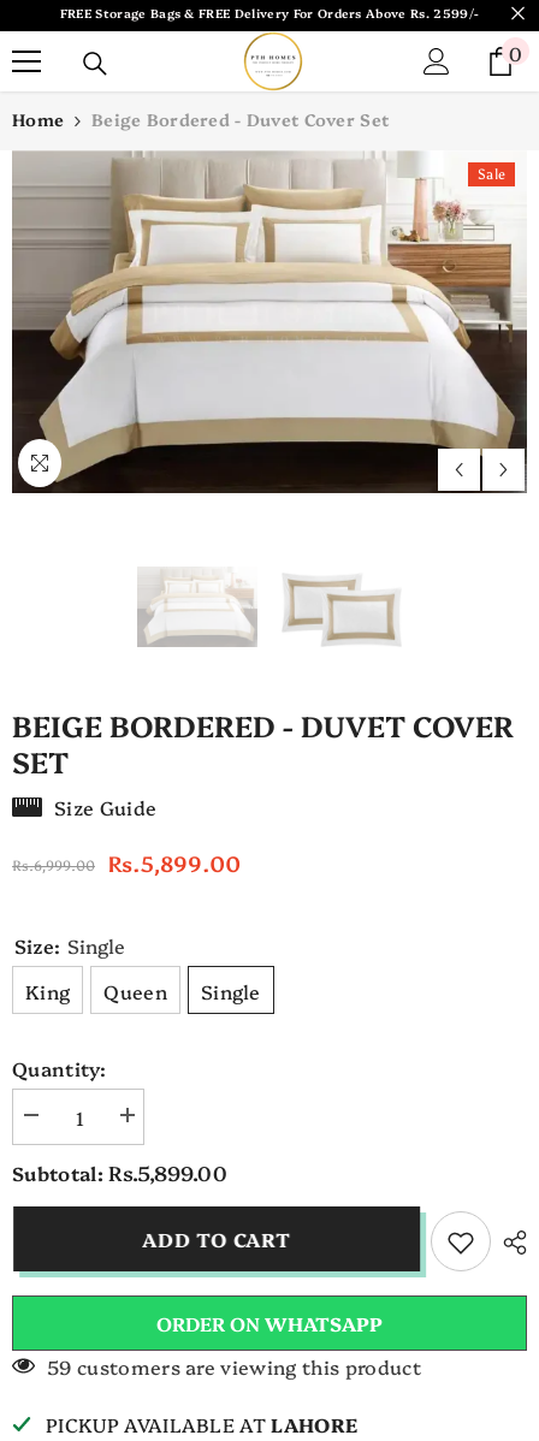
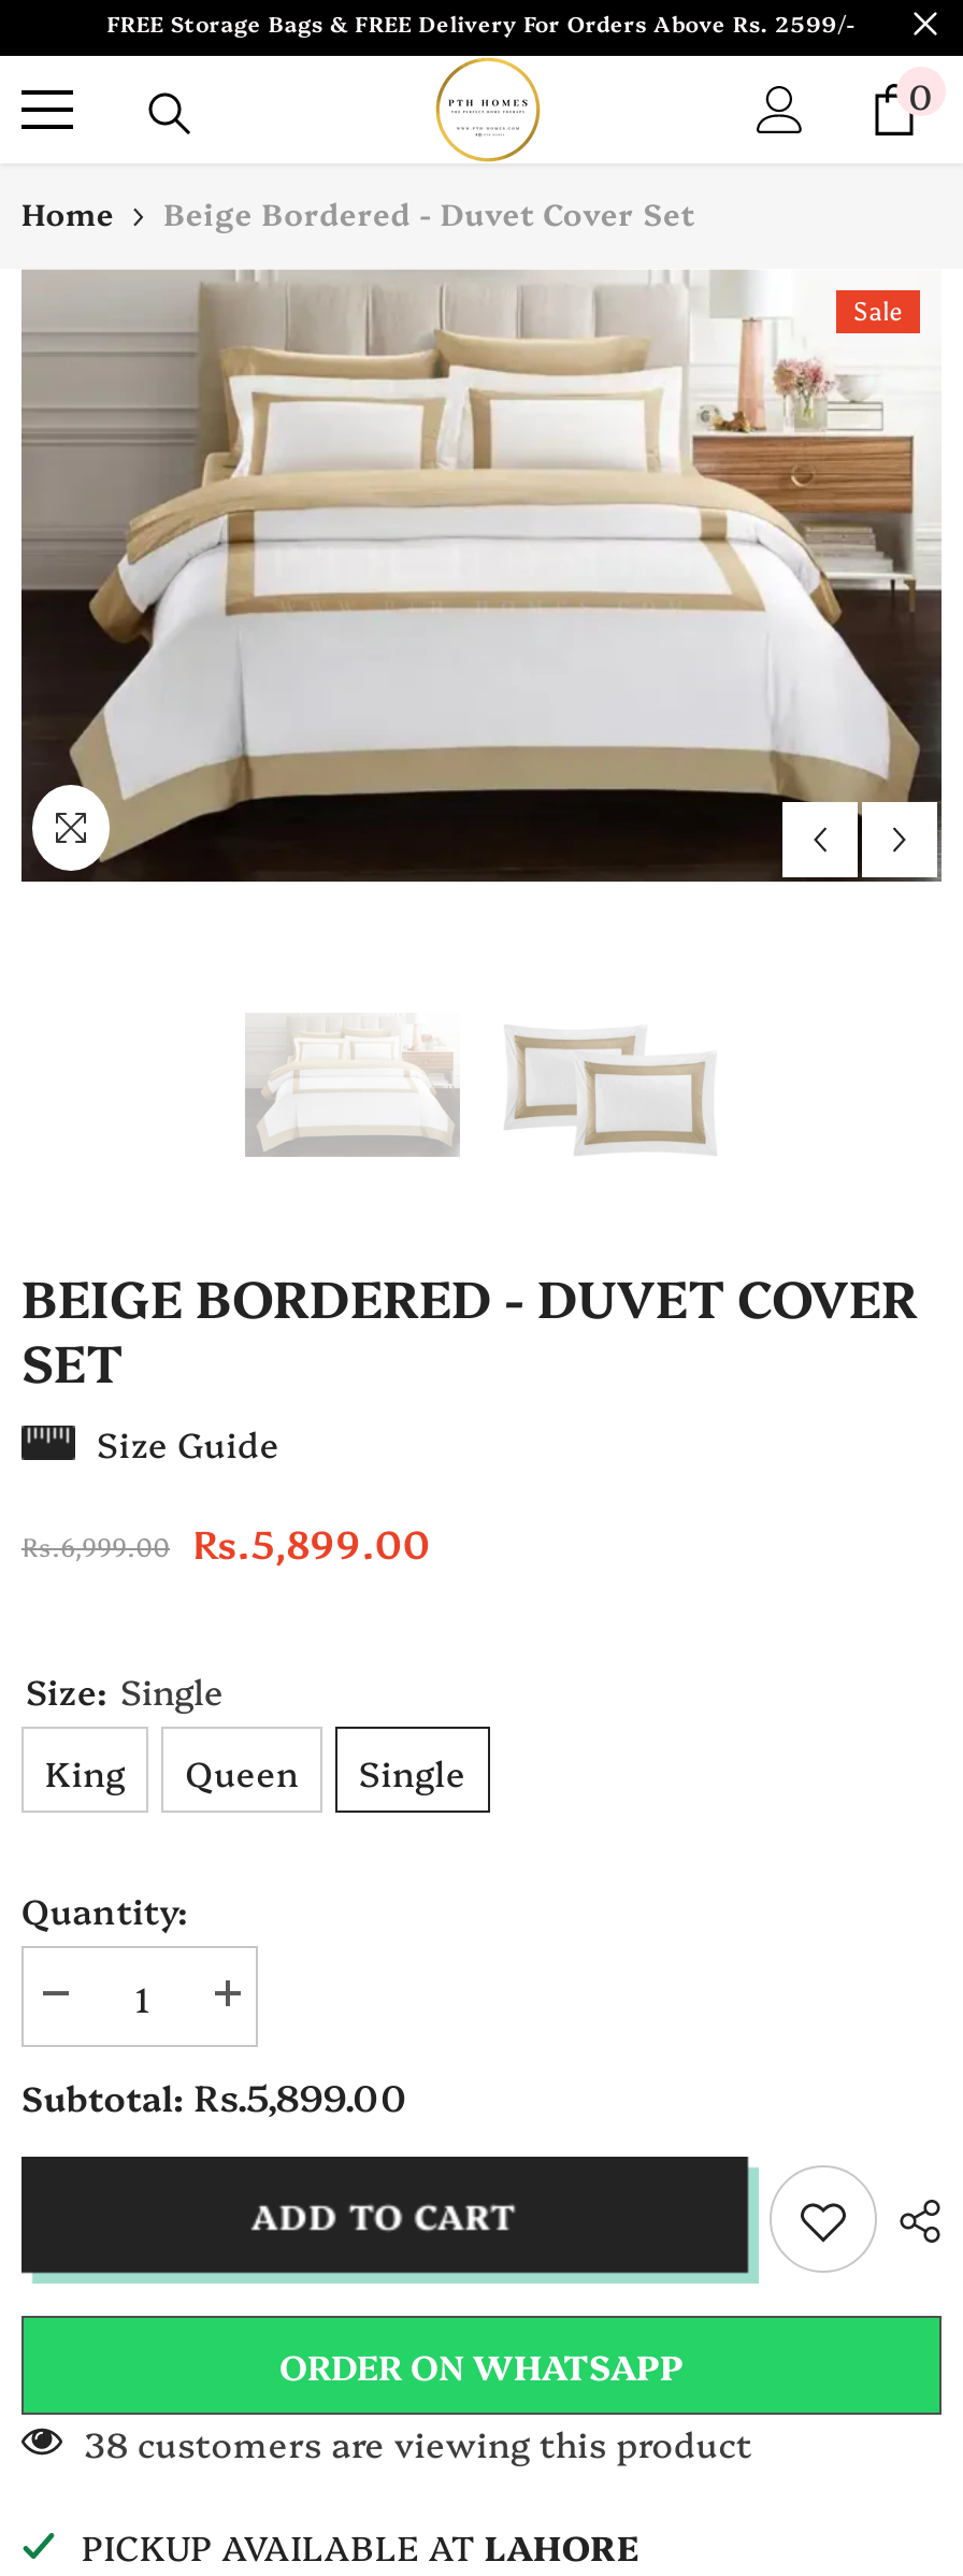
- 59 customers are viewing this product
+ 38 customers are viewing this product
